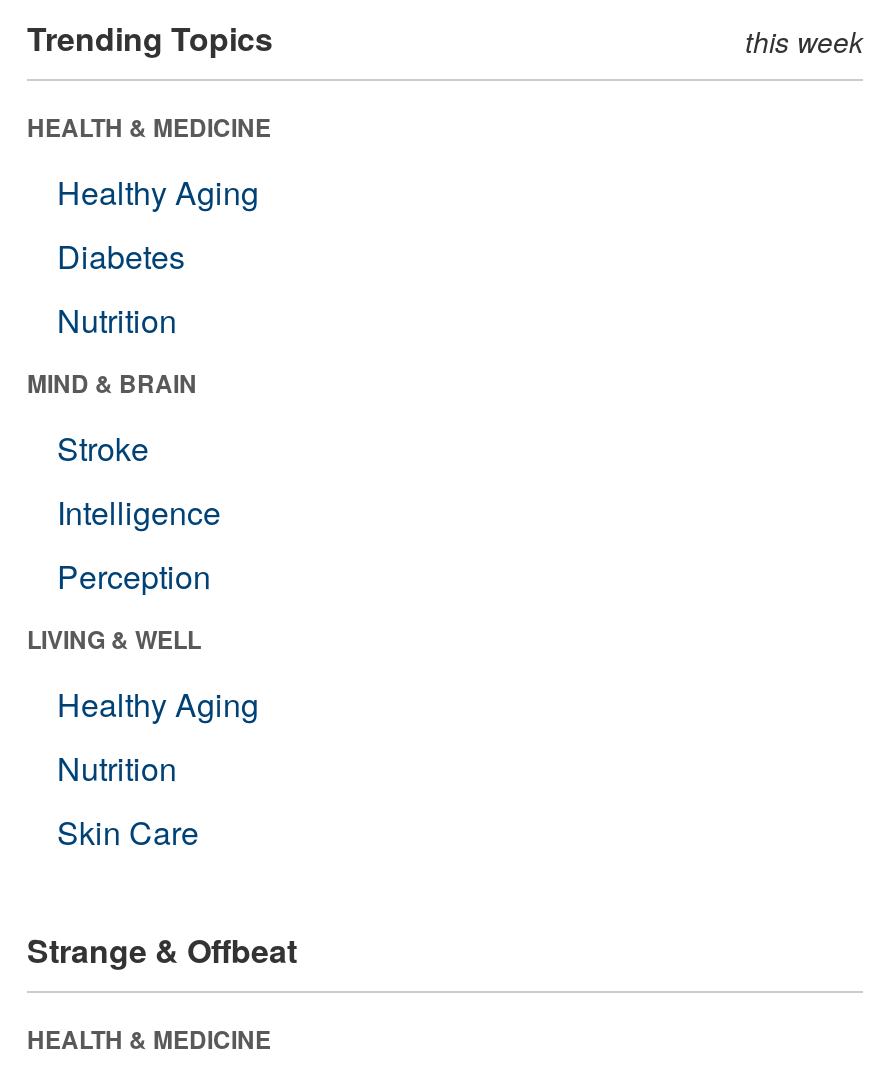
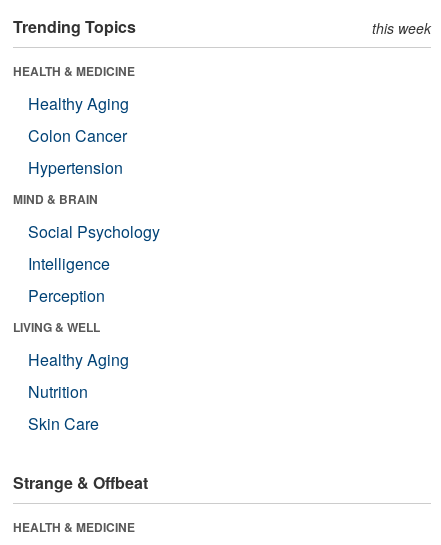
- Diabetes
- Nutrition
+ Colon Cancer
+ Hypertension

- Stroke
+ Social Psychology
